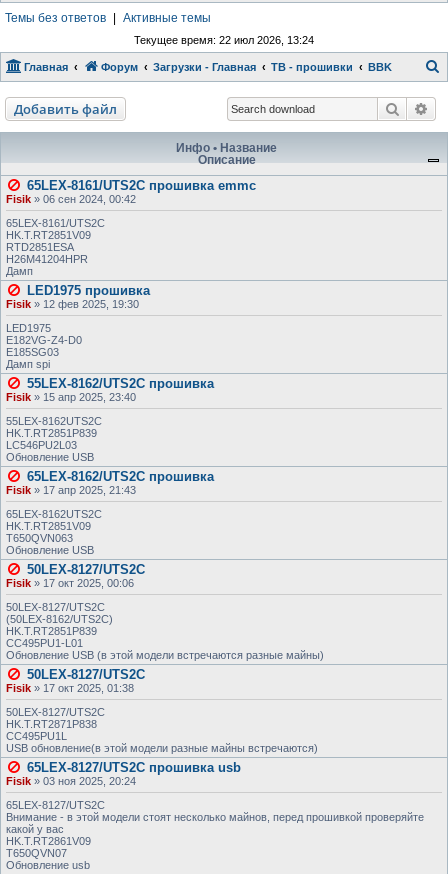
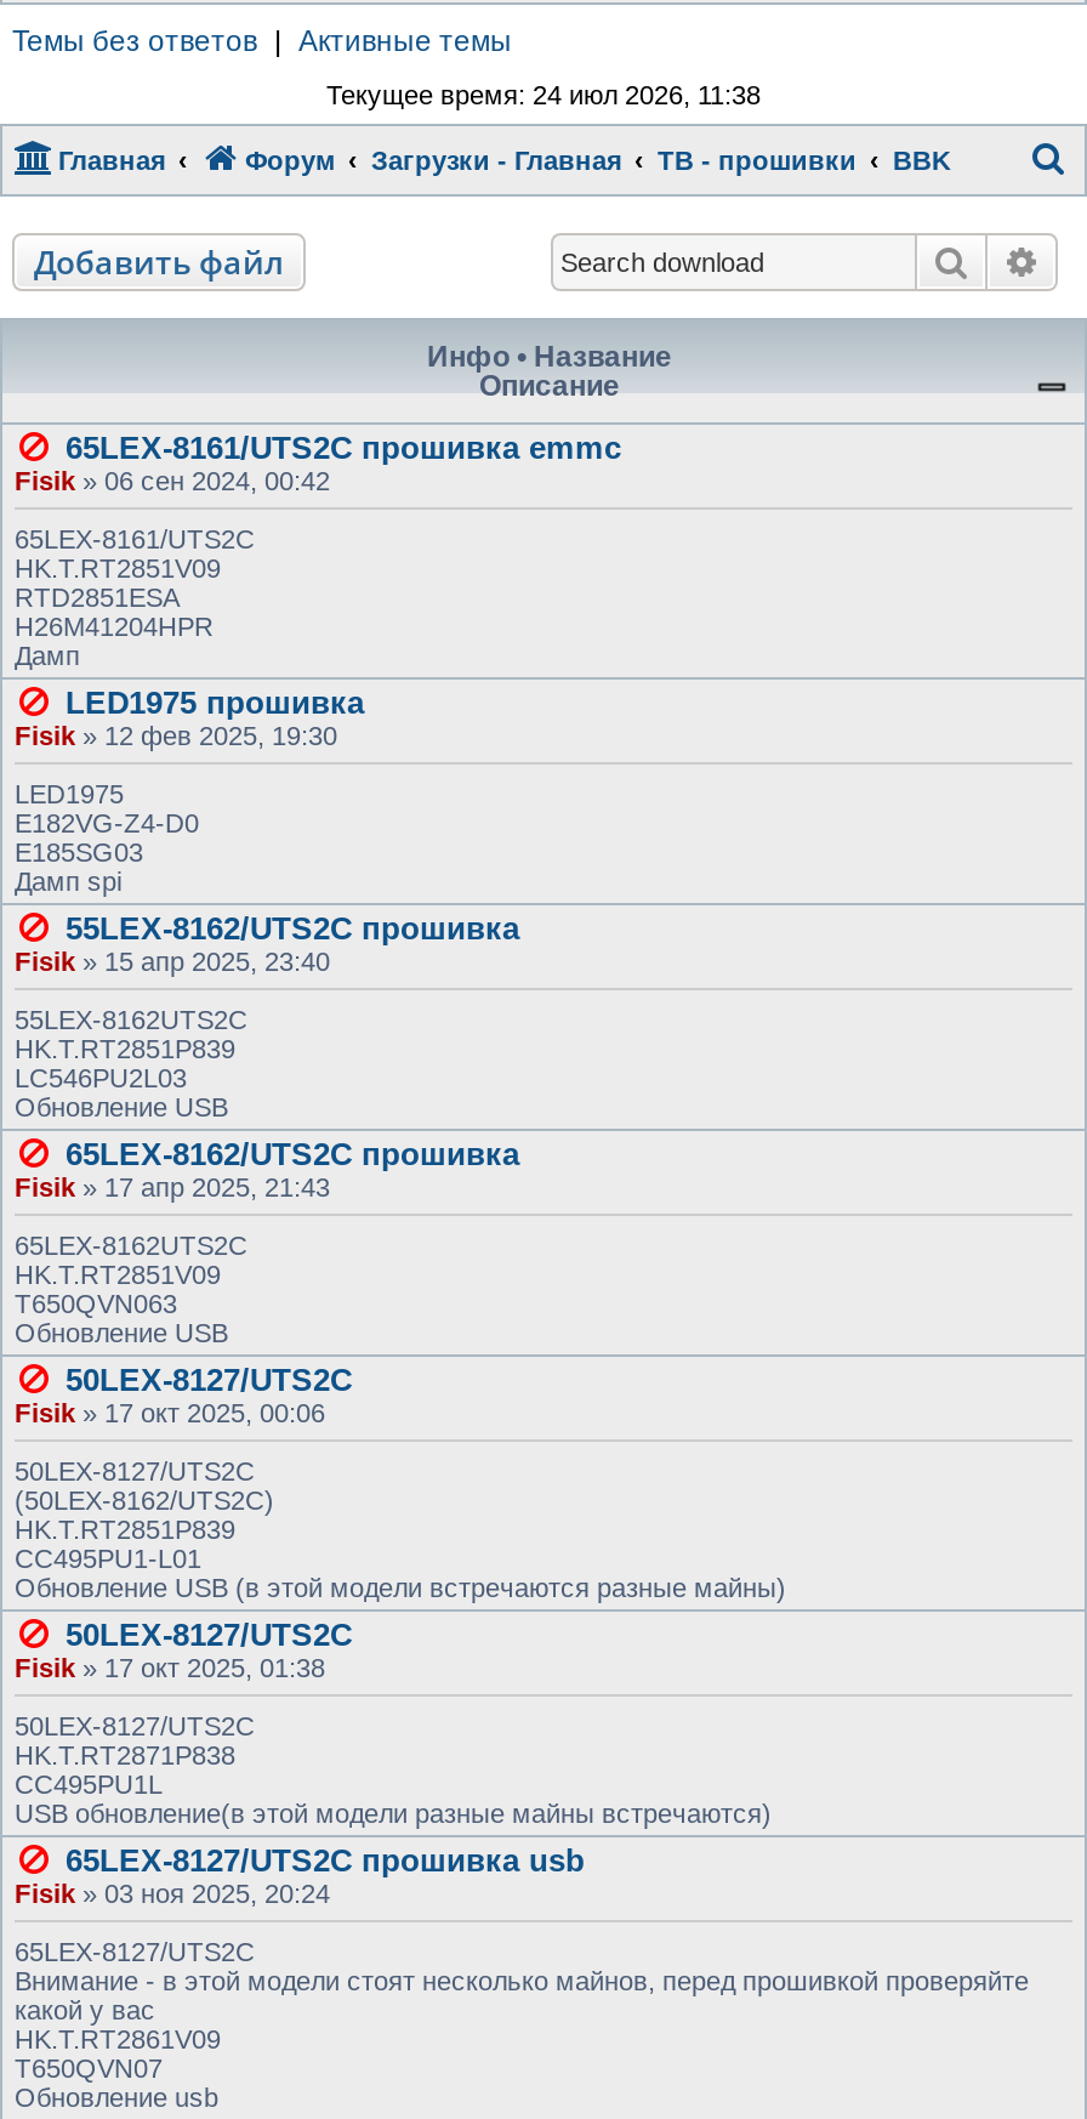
- Текущее время: 22 июл 2026, 13:24
+ Текущее время: 24 июл 2026, 11:38
